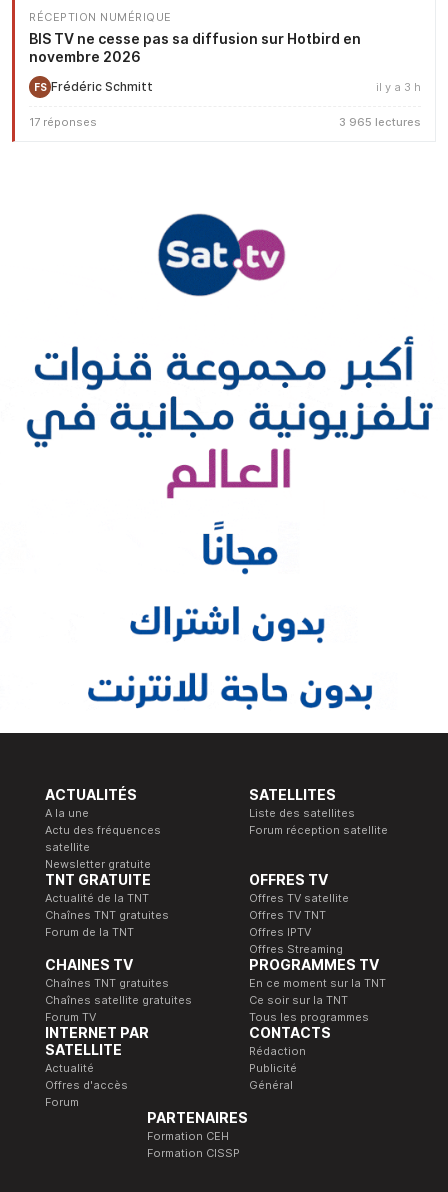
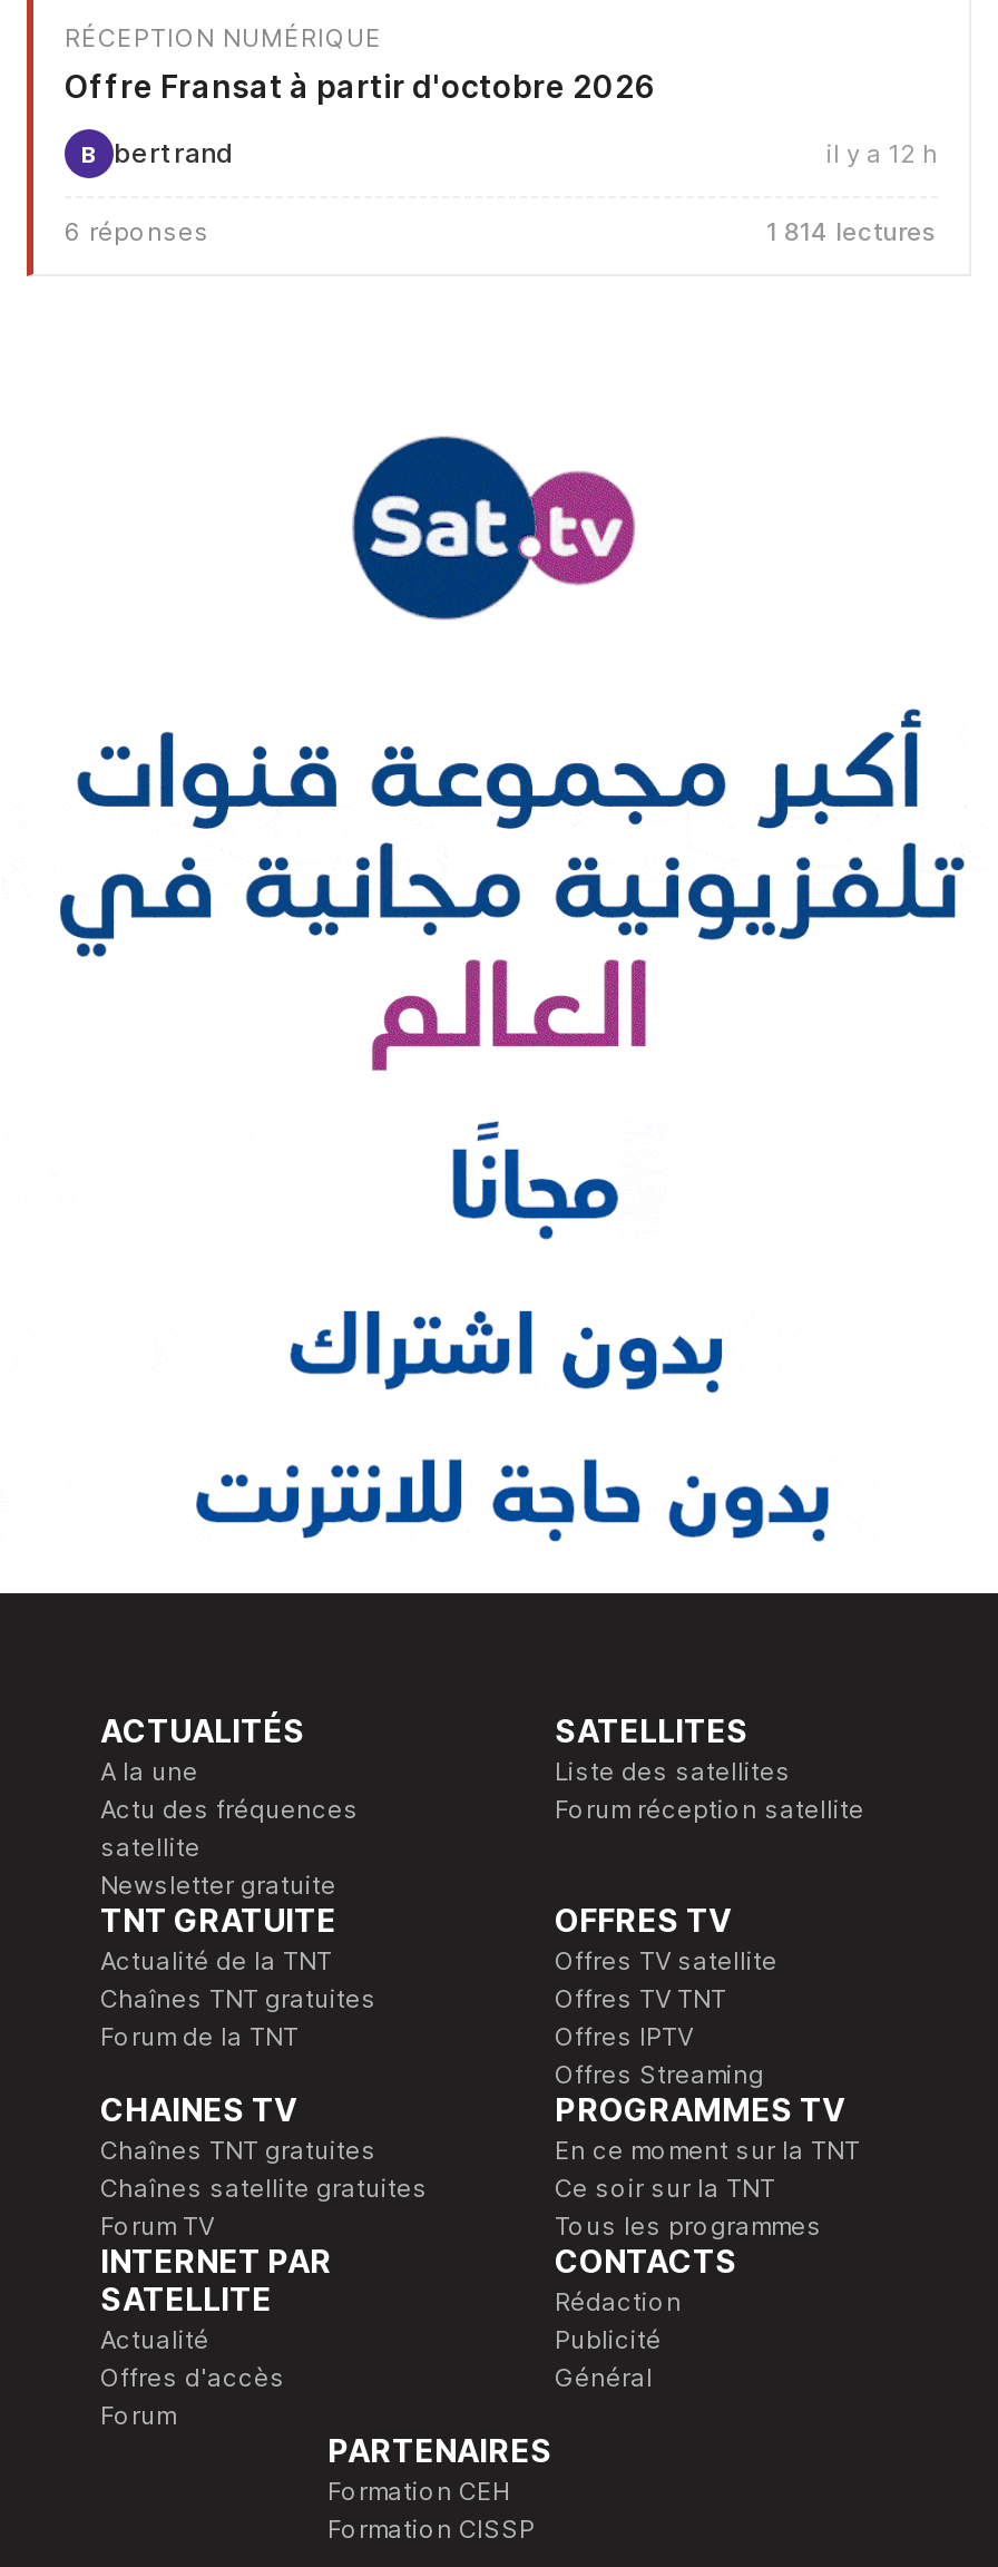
- BIS TV ne cesse pas sa diffusion sur Hotbird en
- novembre 2026
+ Offre Fransat à partir d'octobre 2026

- FS Frédéric Schmitt
- il y a 3 h
+ B
+ bertrand
+ il y a 12 h

- 17 réponses
- 3 965 lectures
+ 6 réponses
+ 1 814 lectures
